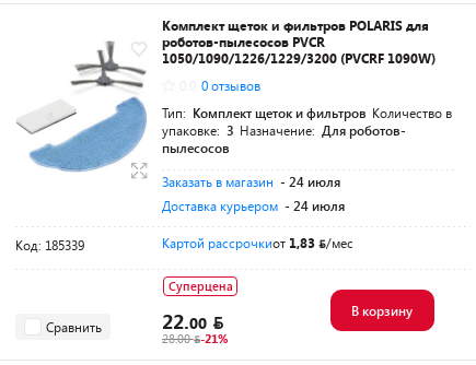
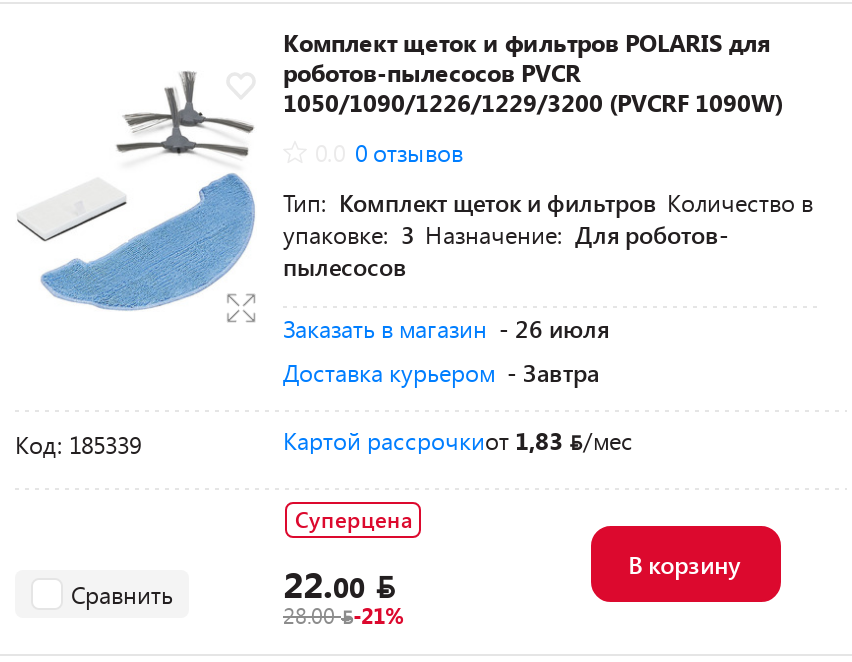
- Заказать в магазин - 24 июля
- Доставка курьером - 24 июля
+ Заказать в магазин - 26 июля
+ Доставка курьером - Завтра
